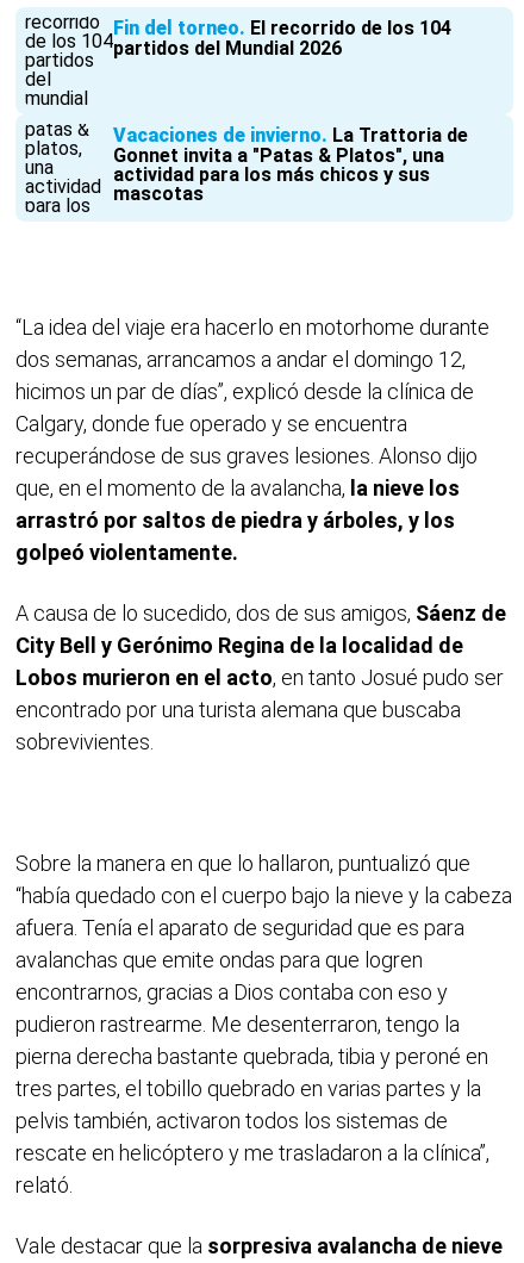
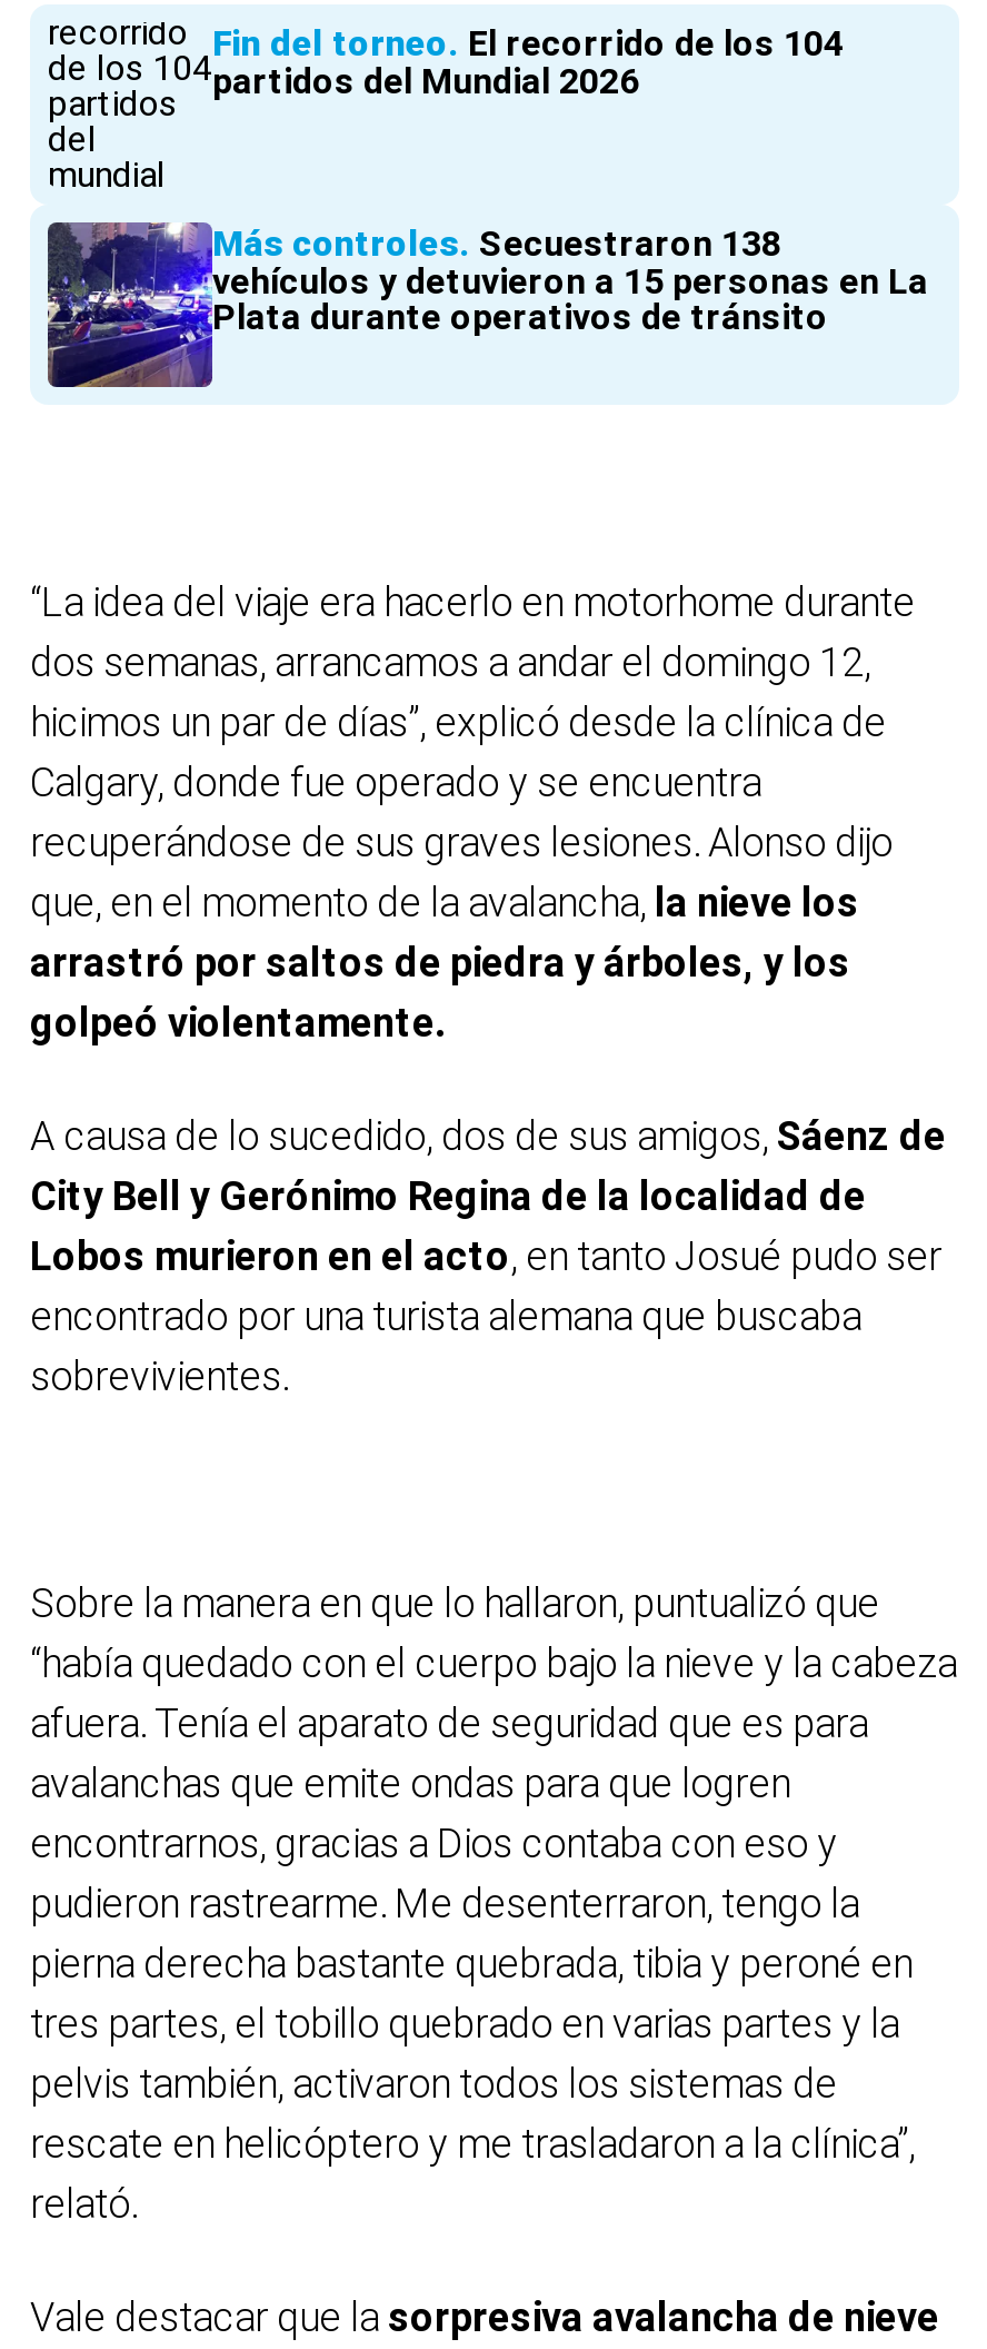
- [image]
- Vacaciones de invierno La Trattoria de
- Gonnet invita a "Patas & Platos", una
- actividad para los más chicos y sus
- mascotas
+ [image]
+ Más controles Secuestraron 138
+ vehículos y detuvieron a 15 personas en La
+ Plata durante operativos de tránsito
